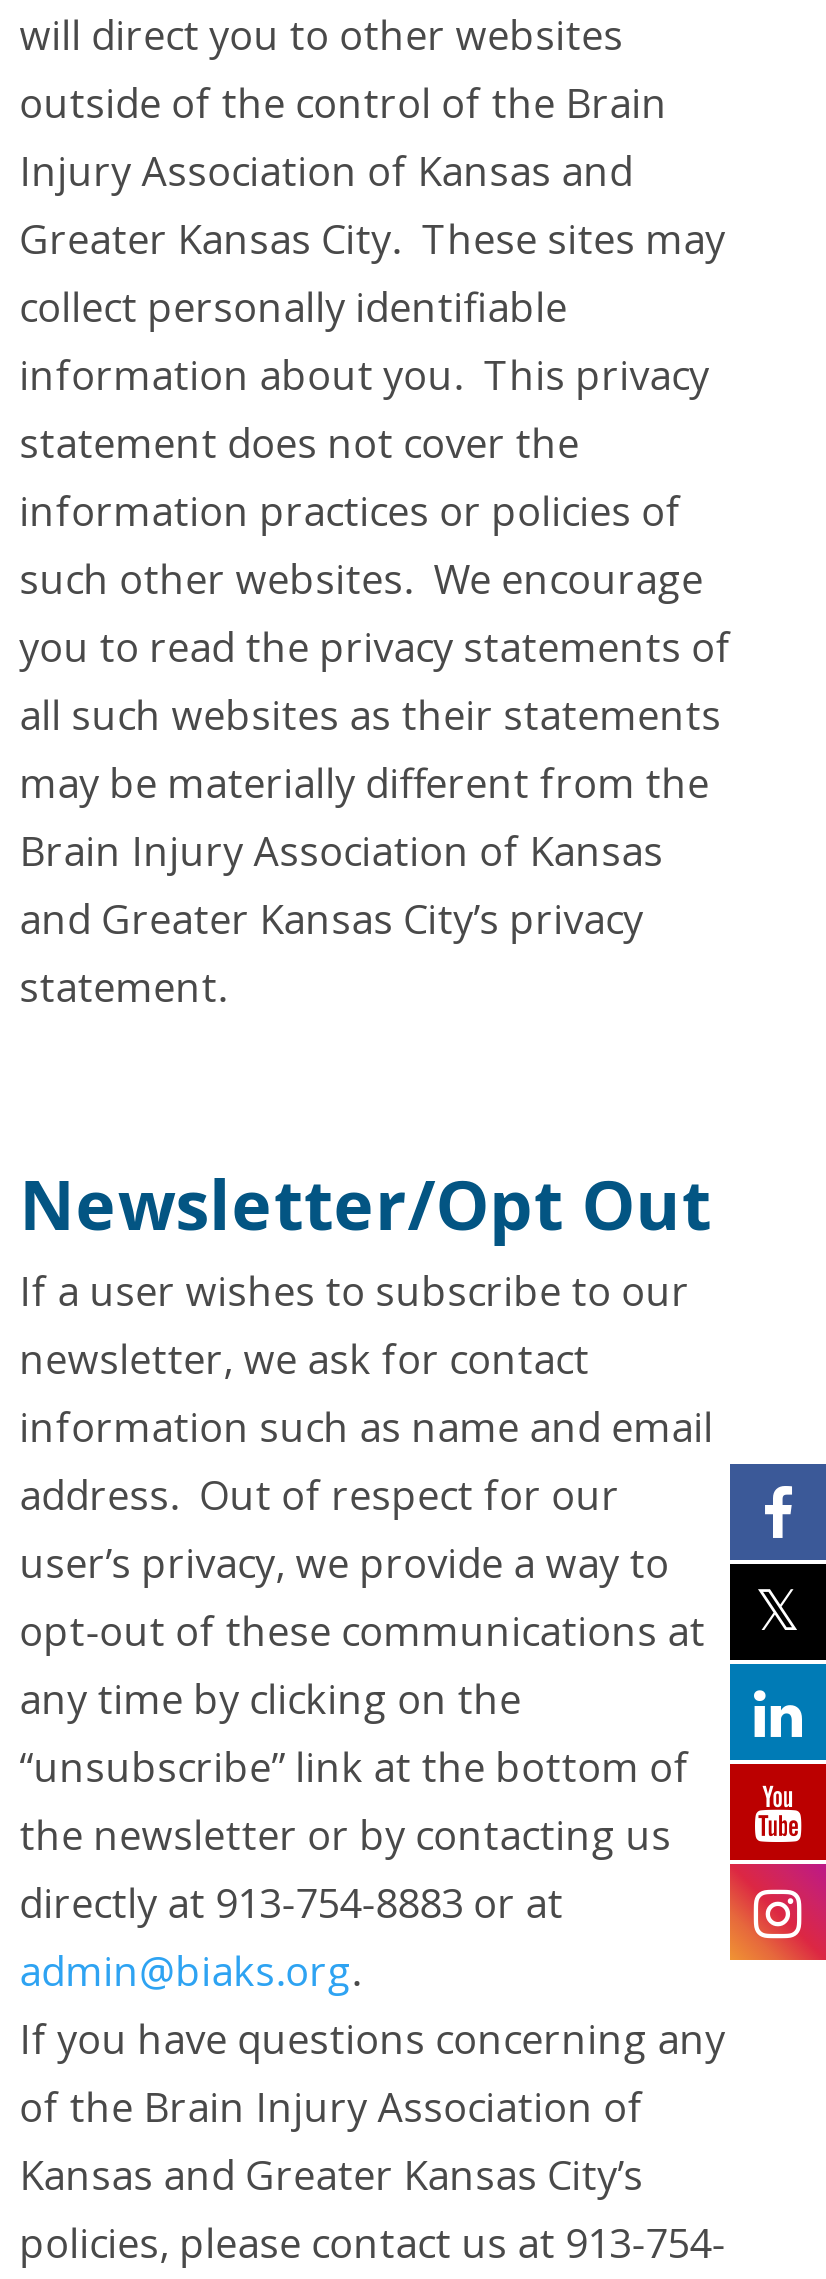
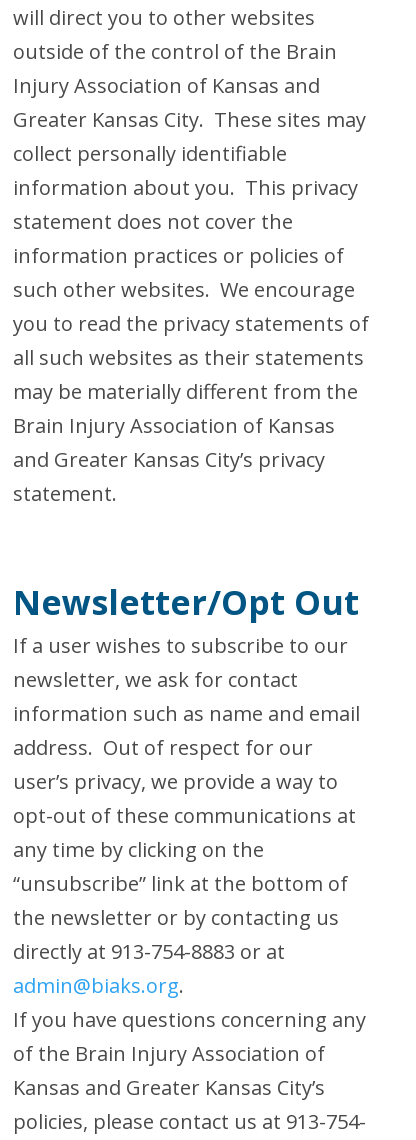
- [image]
